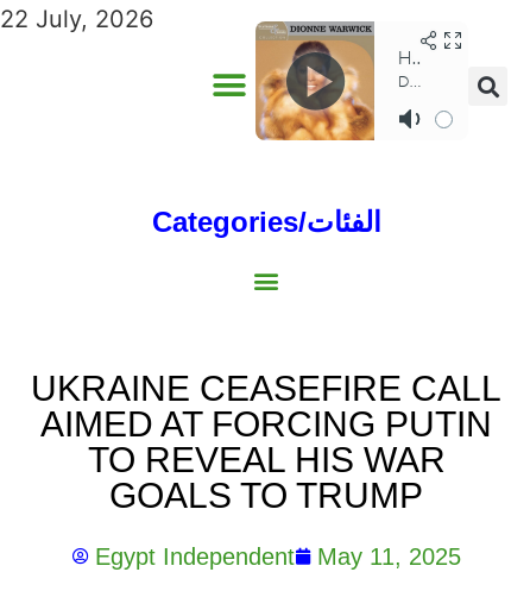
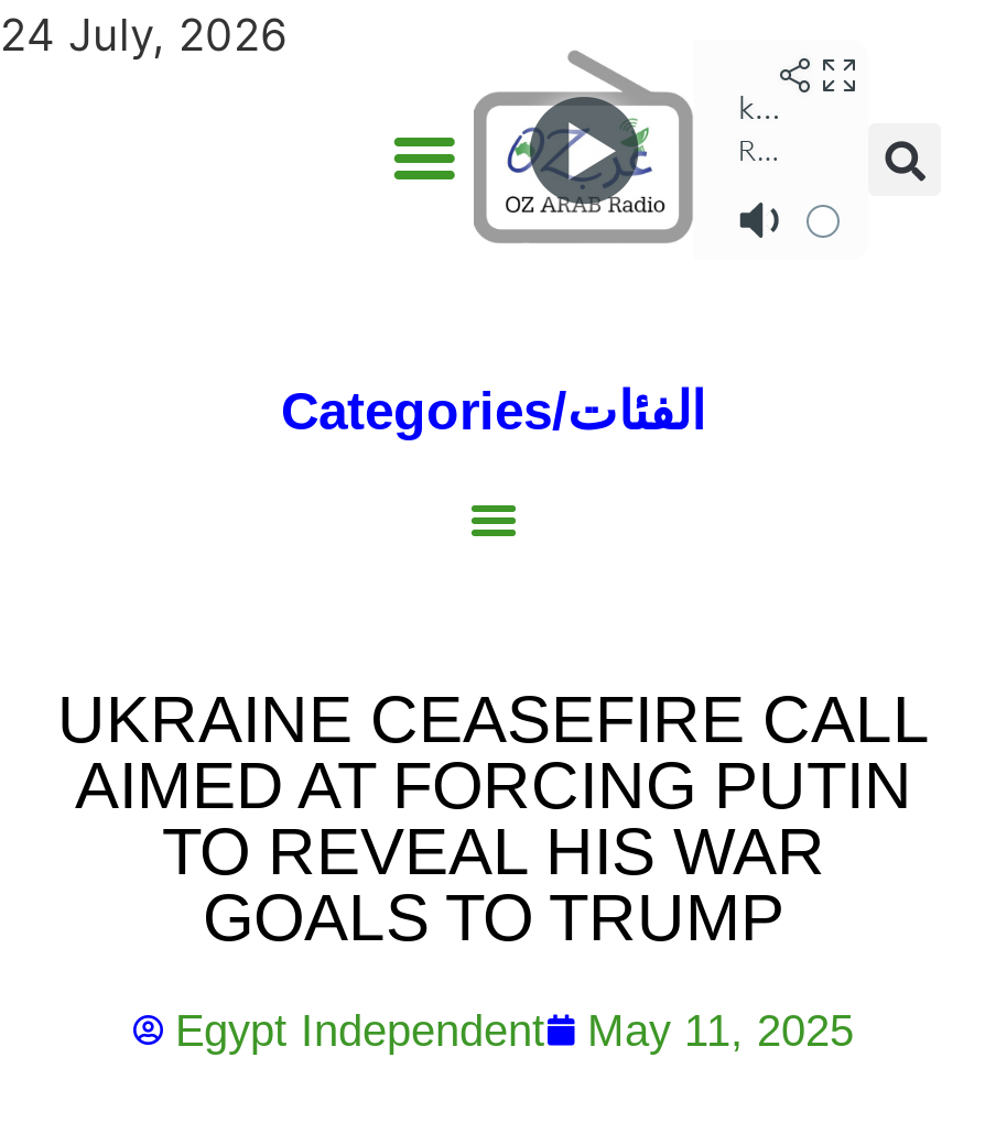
- 22 July, 2026
+ 24 July, 2026

- [image]
+ [image]
